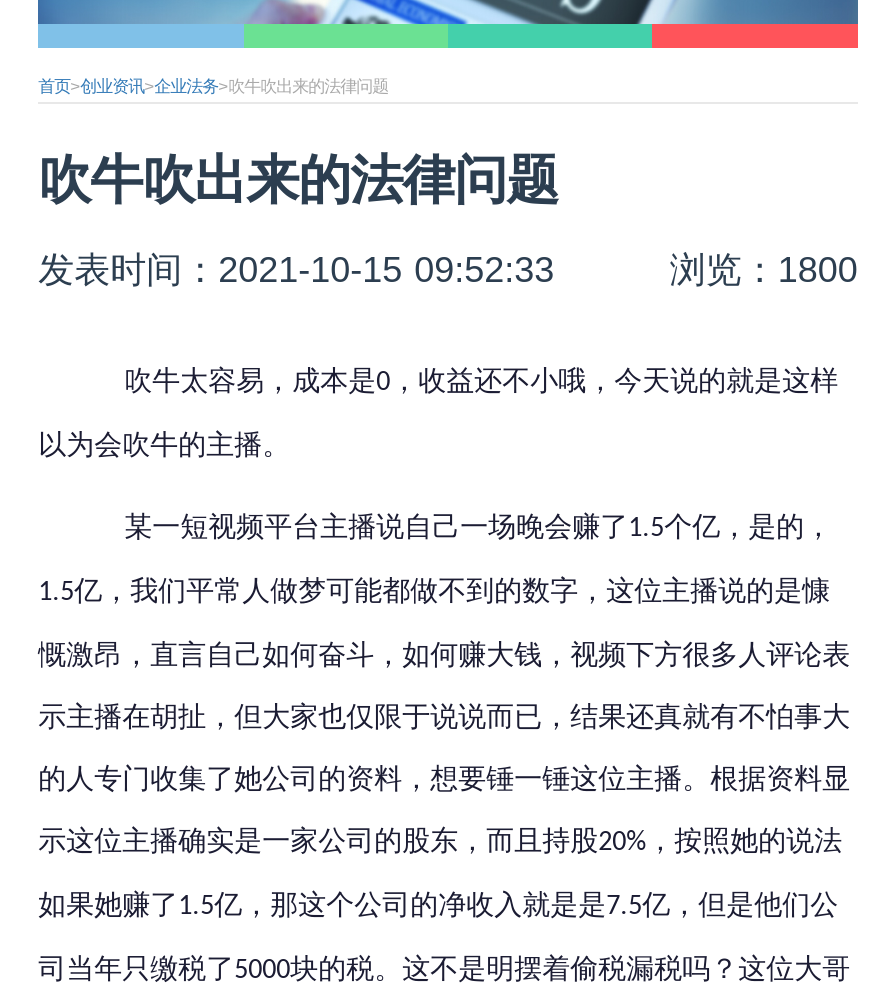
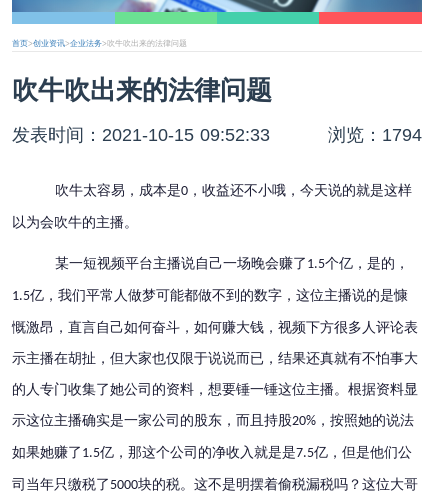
- 浏览：1800
+ 浏览：1794
